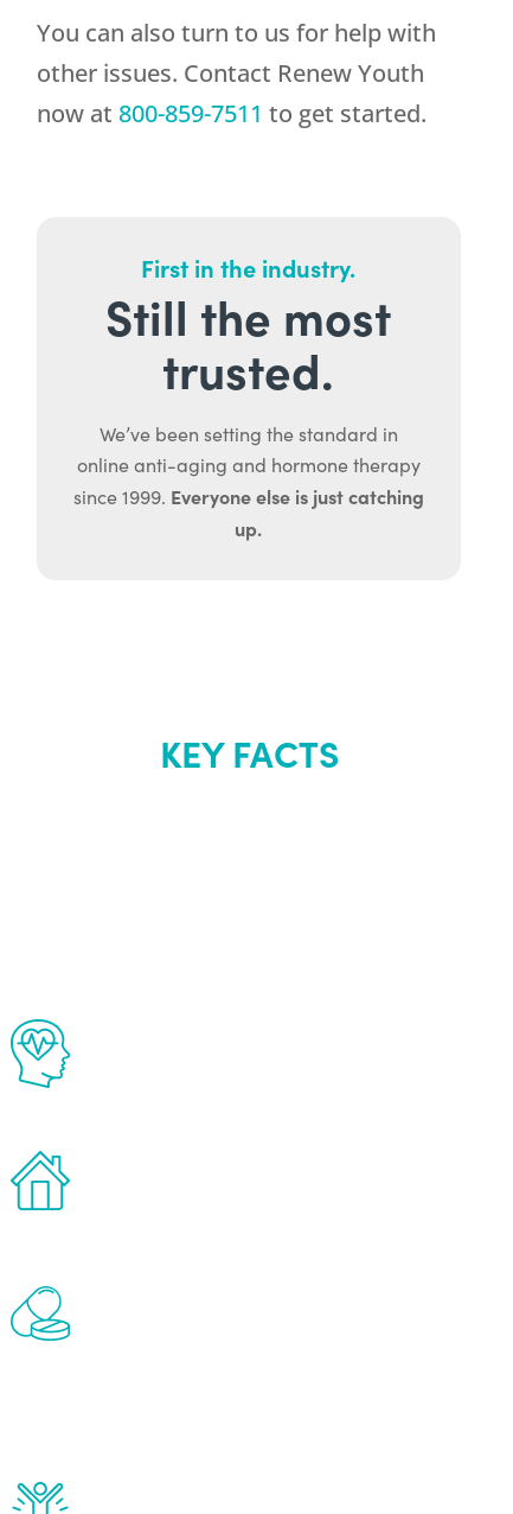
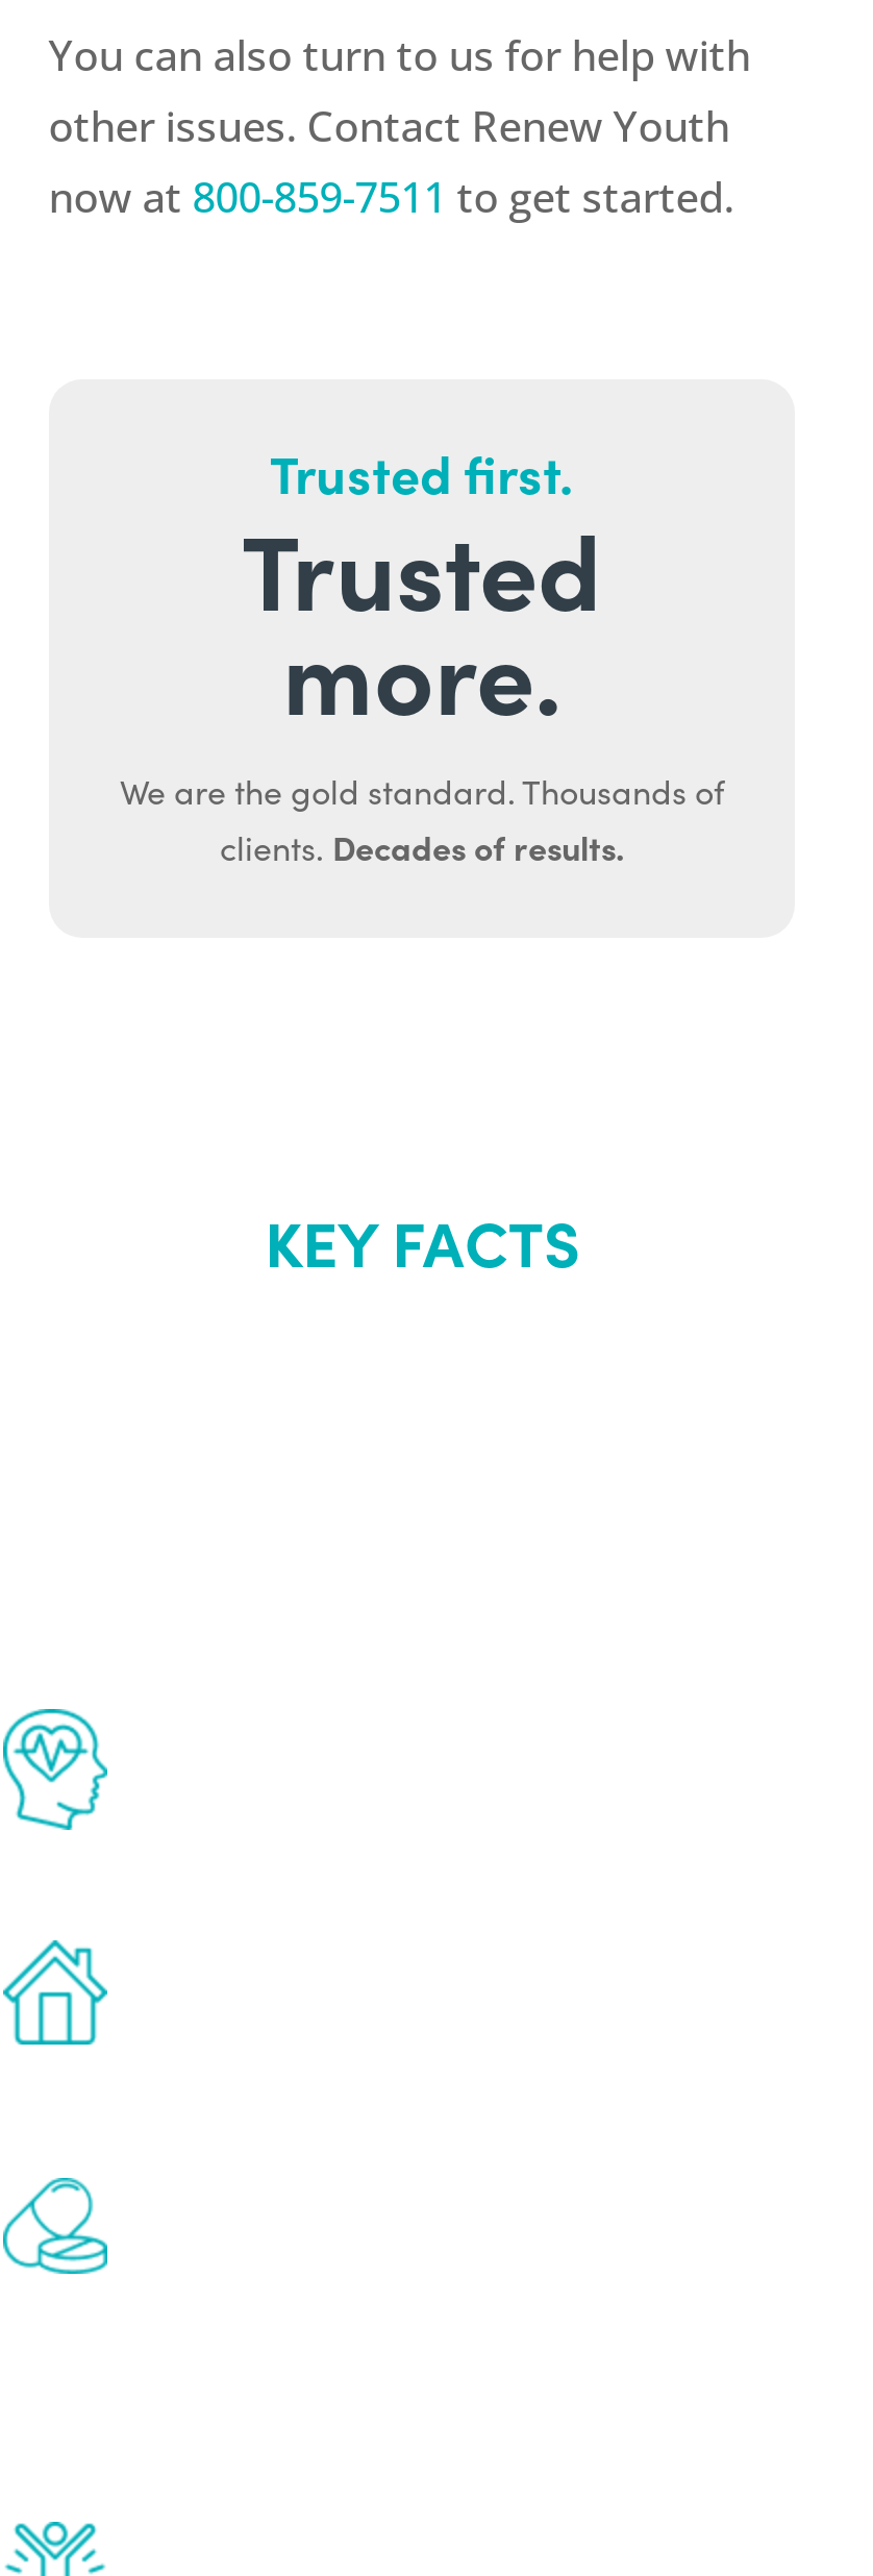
- First in the industry.
- Still the most
- trusted.
- We’ve been setting the standard in
- online anti-aging and hormone therapy
- since 1999. Everyone else is just catching
- up.
+ Trusted first.
+ Trusted
+ more.
+ We are the gold standard. Thousands of
+ clients. Decades of results.
